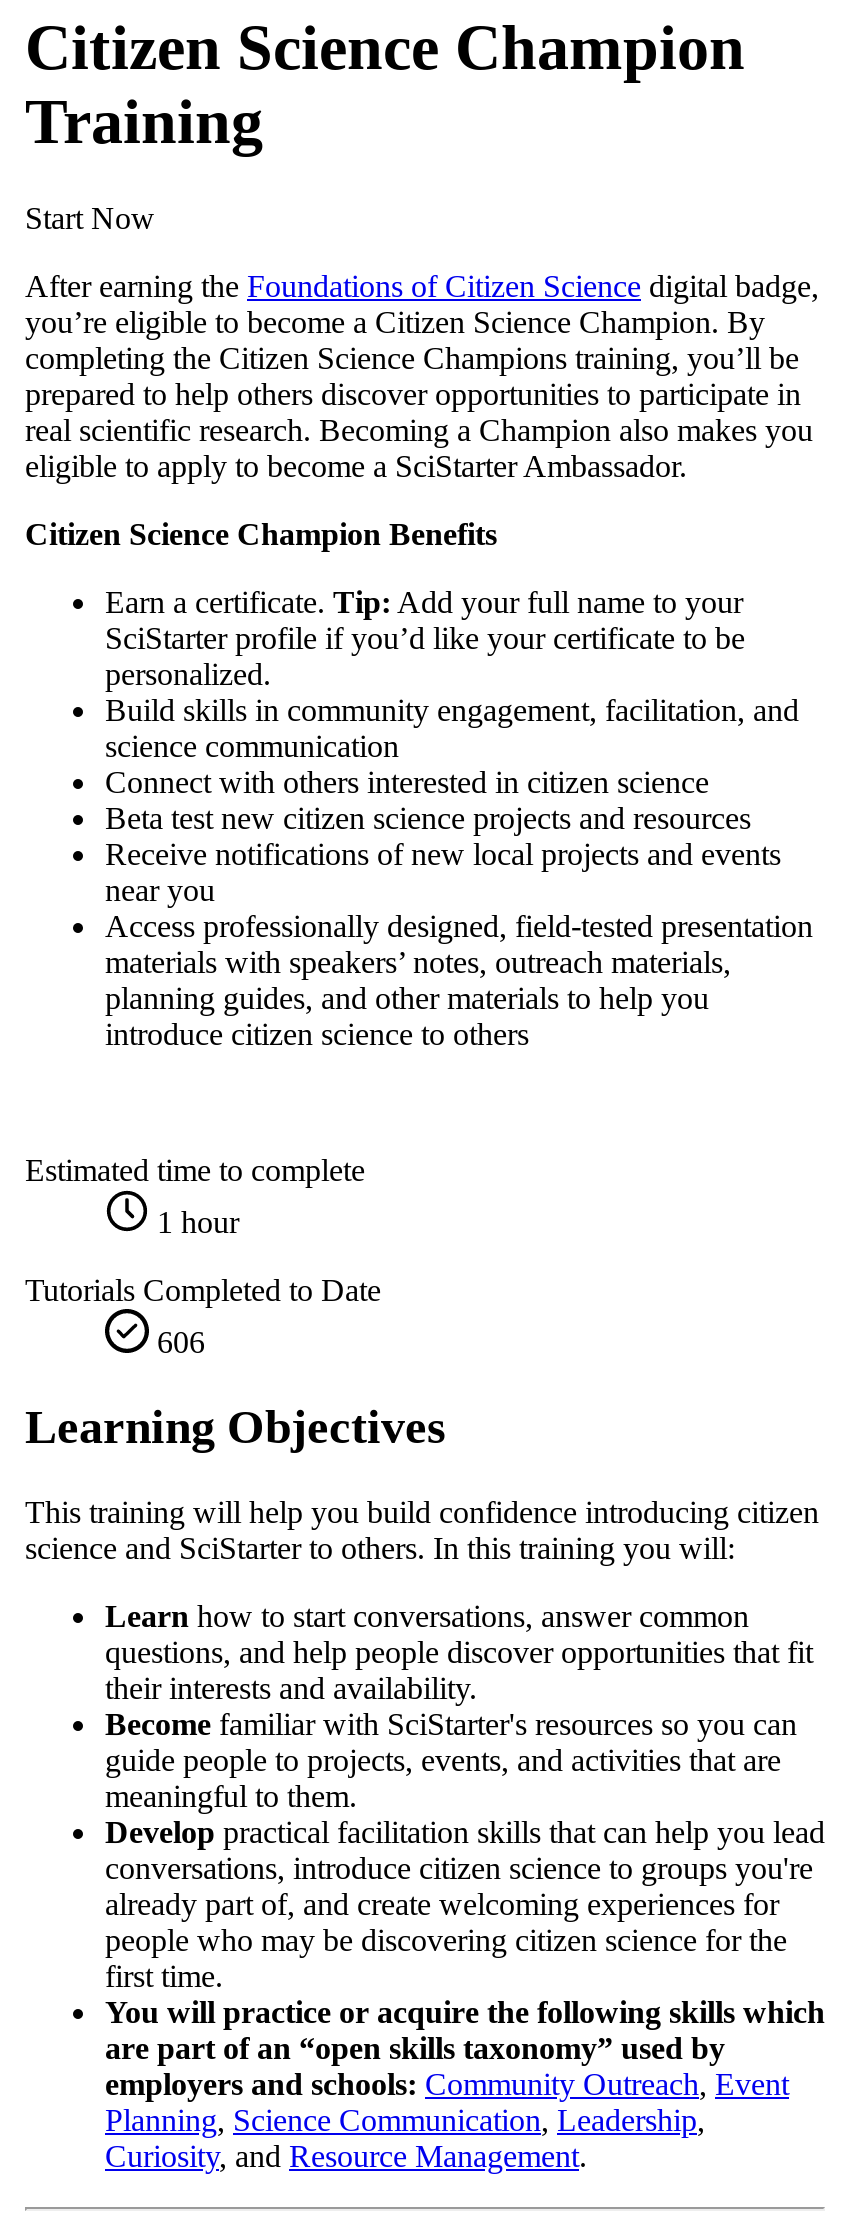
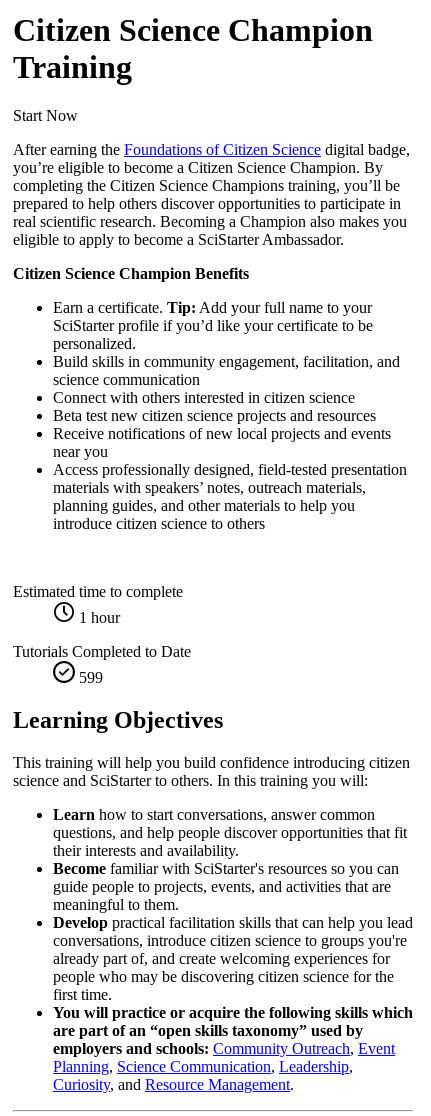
- 606
+ 599
